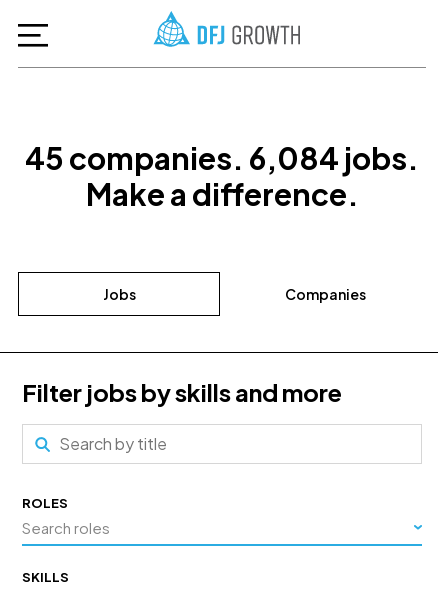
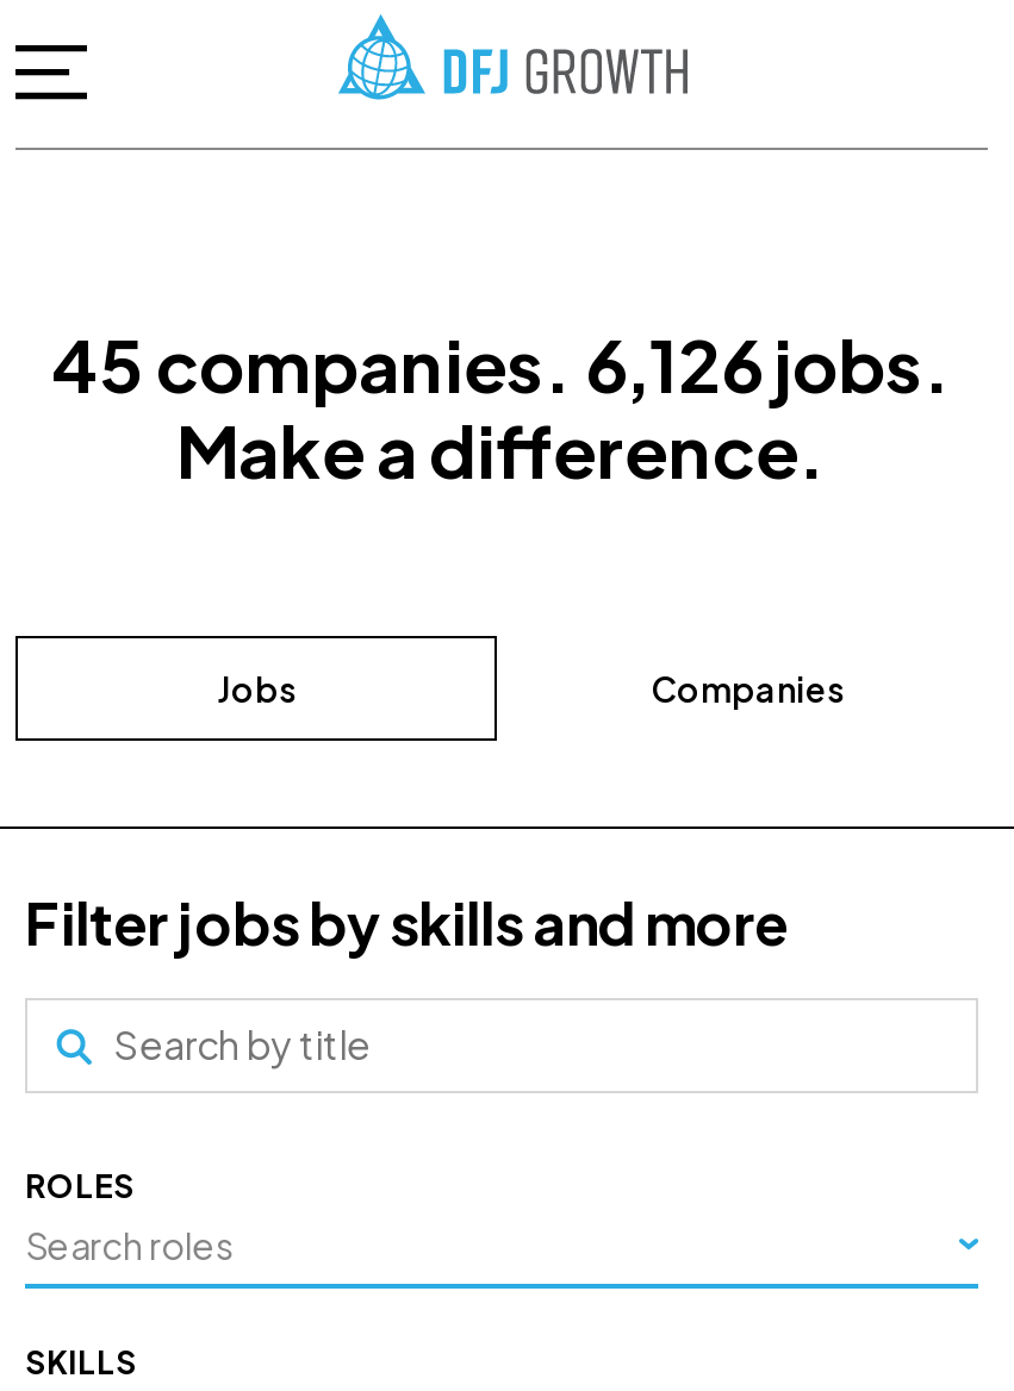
- 45 companies. 6,084 jobs.
+ 45 companies. 6,126 jobs.
